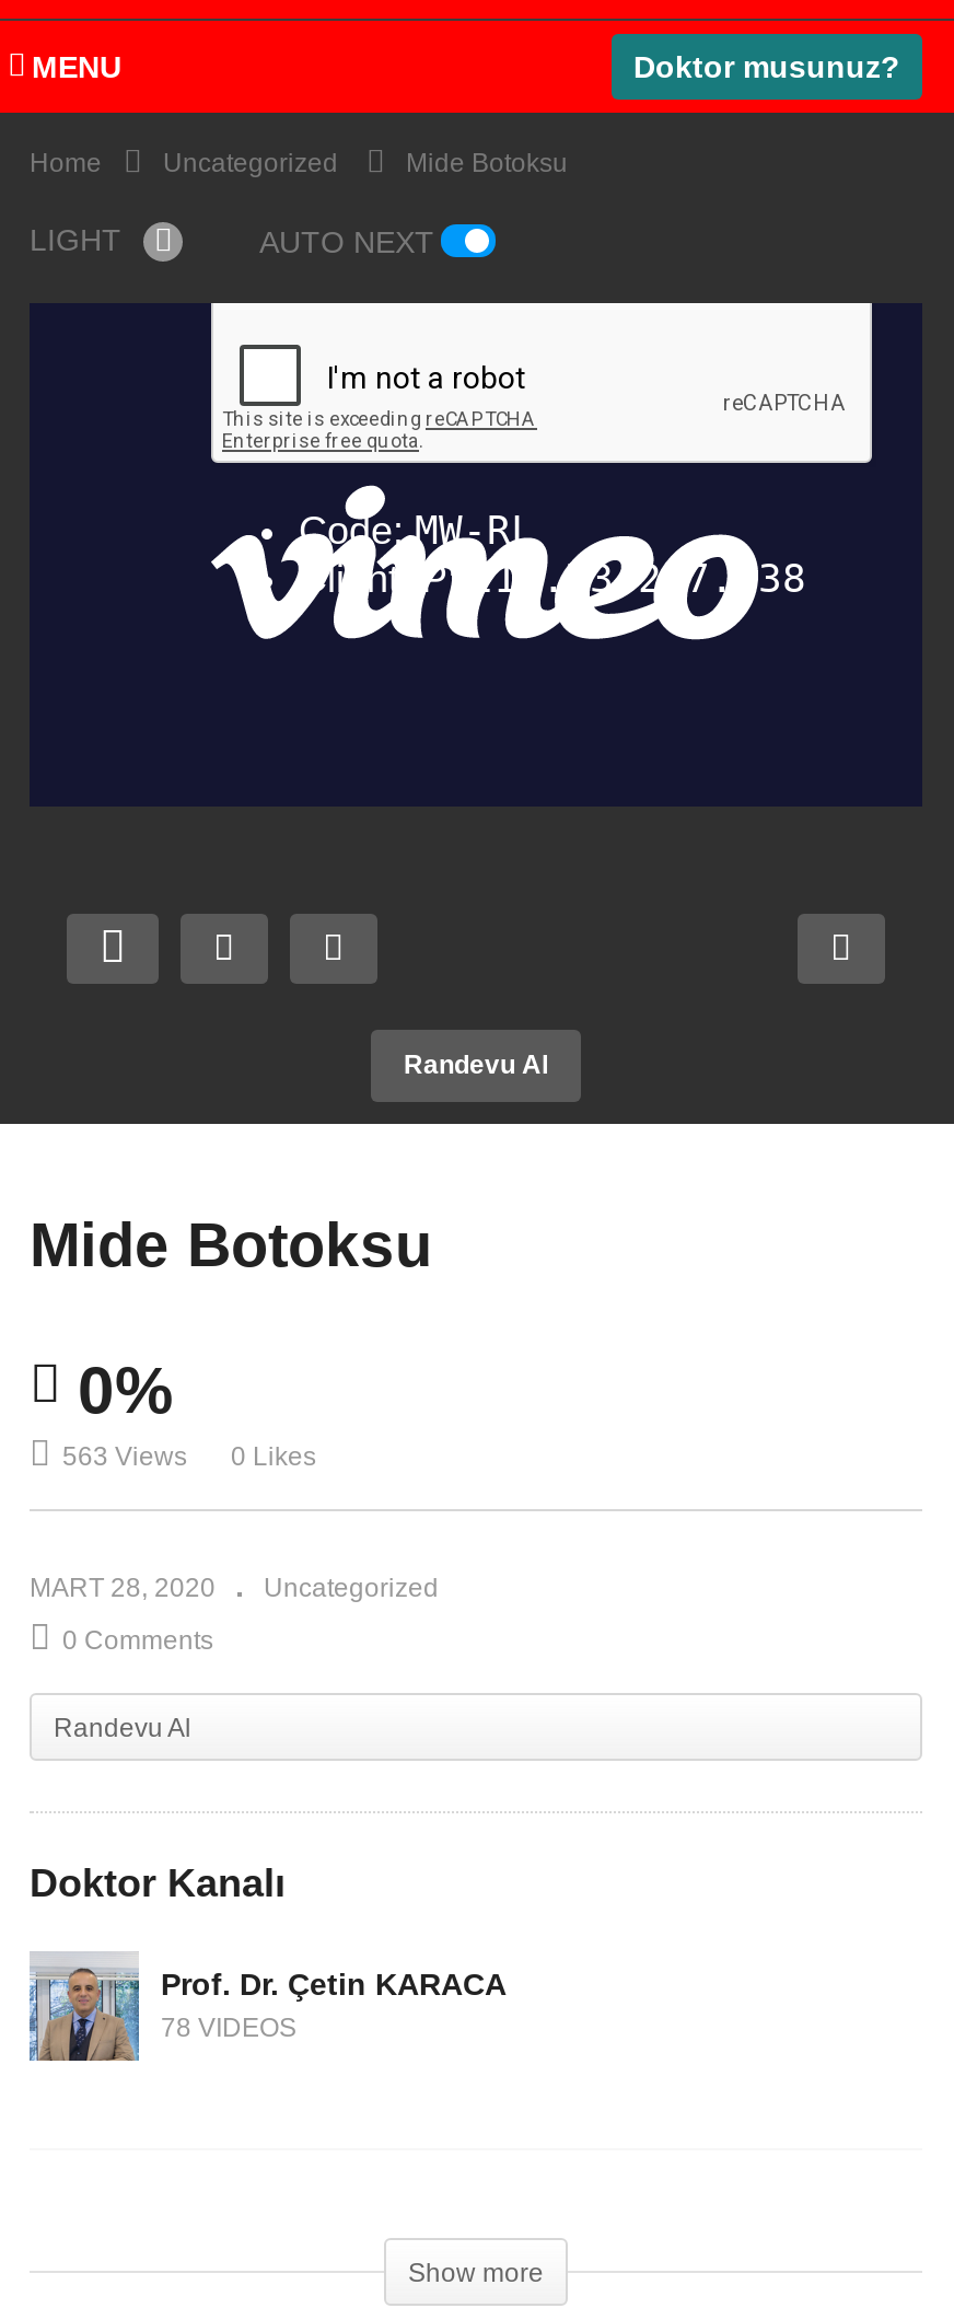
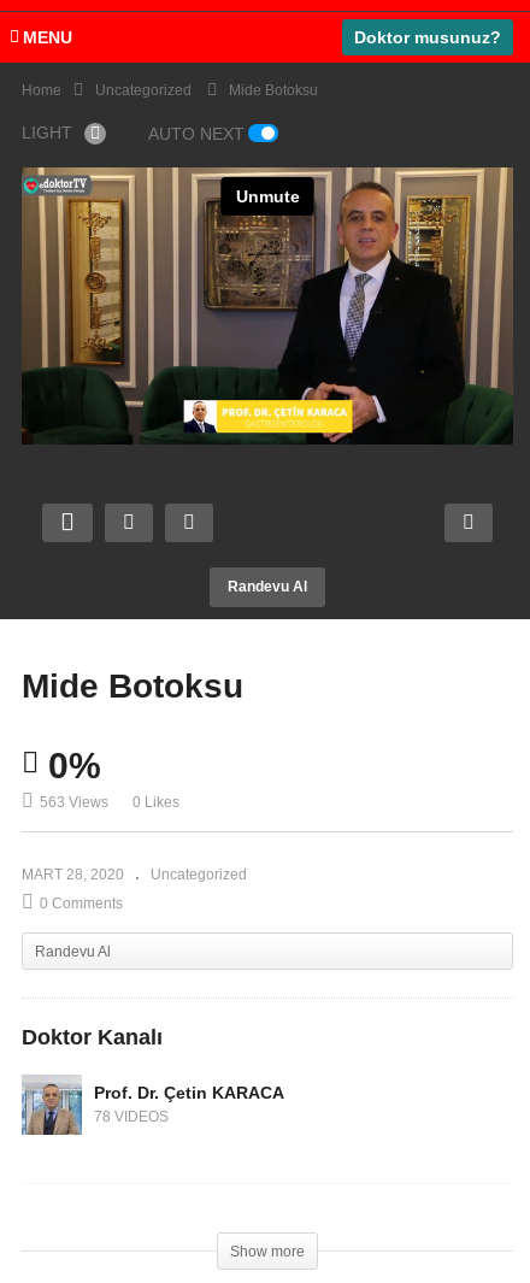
- [image]
+ [image]
